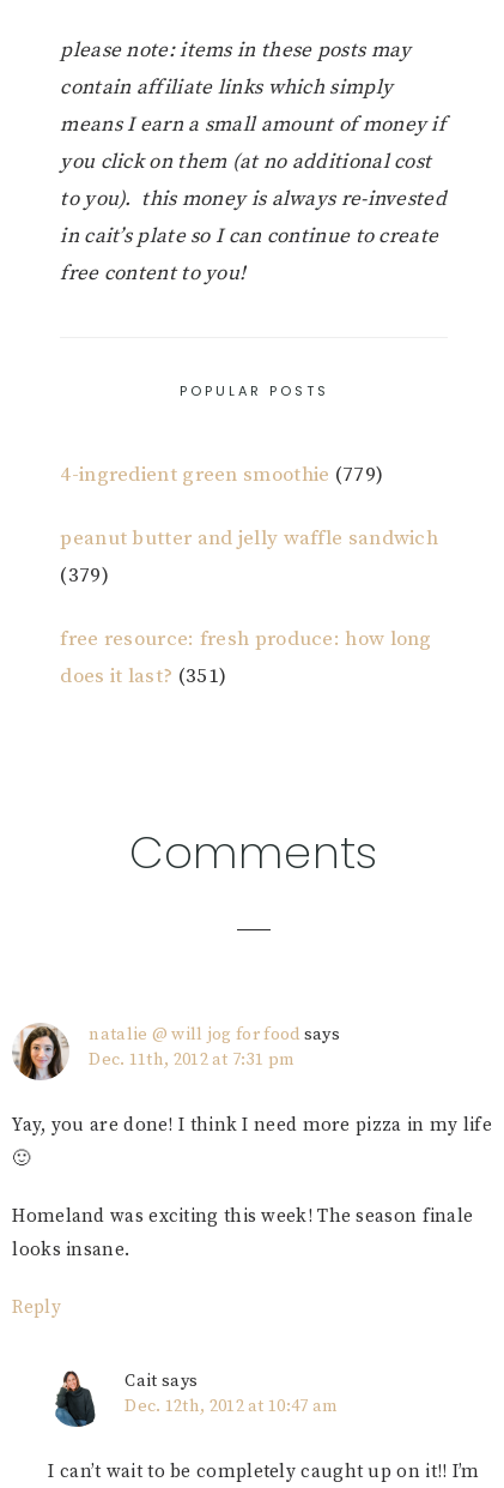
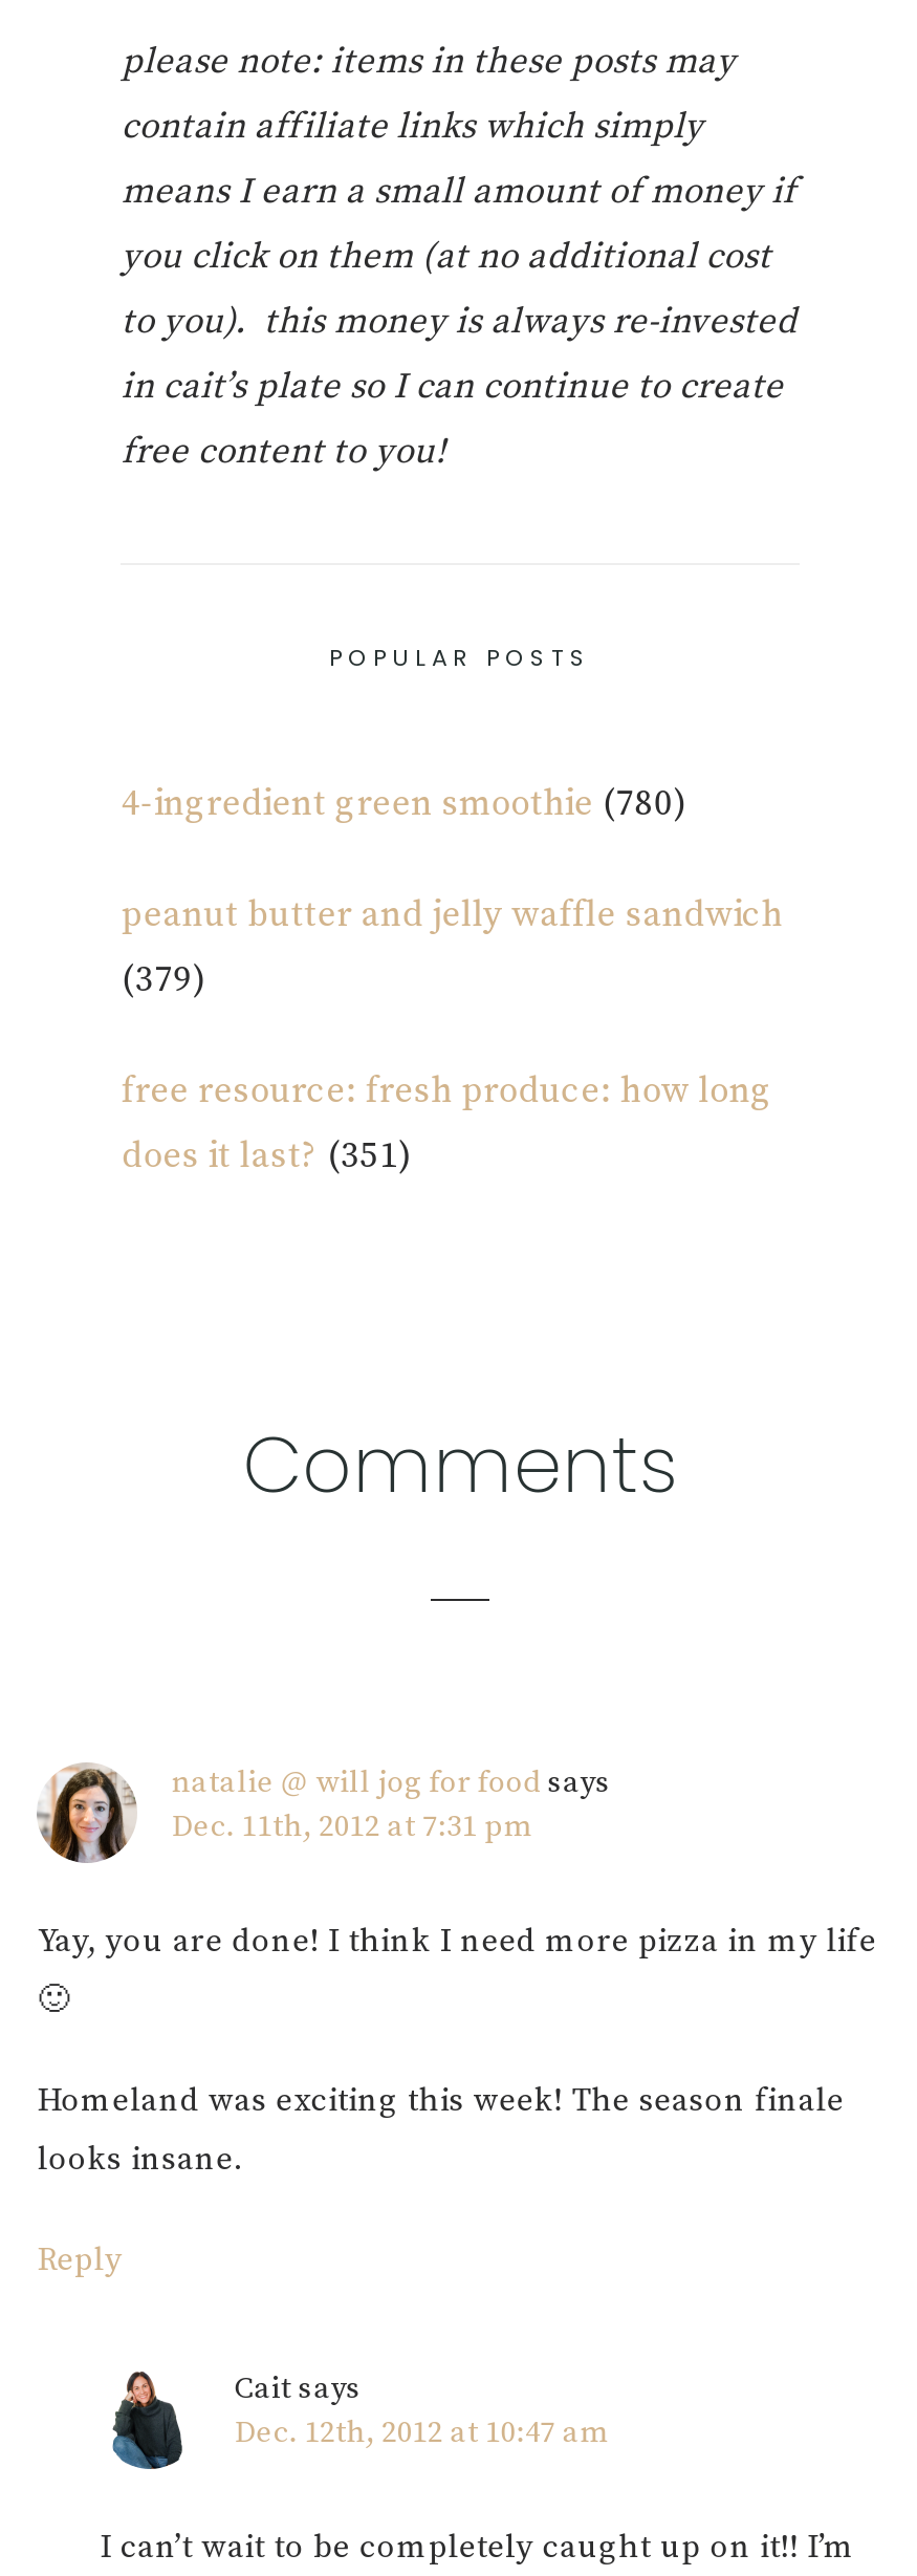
- 4-ingredient green smoothie (779)
+ 4-ingredient green smoothie (780)
